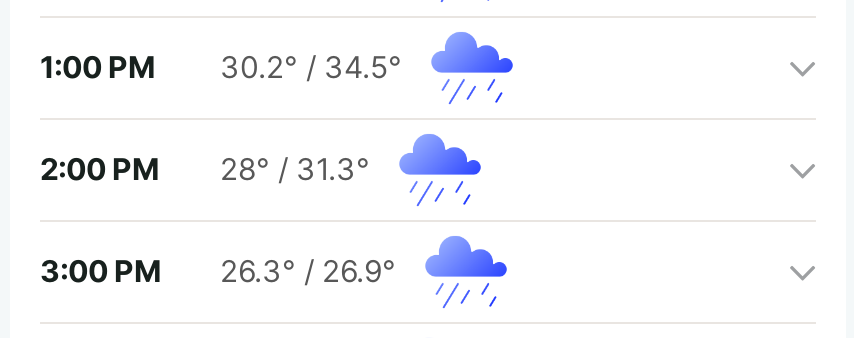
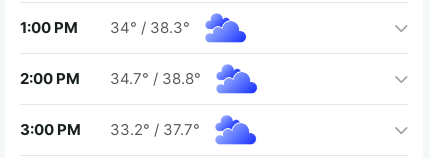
- [image]
- 1:00 PM 30.2° / 34.5°
+ [image]
+ 1:00 PM 34° / 38.3°

- [image]
- 2:00 PM 28° / 31.3°
+ [image]
+ 2:00 PM 34.7° / 38.8°

- [image]
- 3:00 PM 26.3° / 26.9°
+ [image]
+ 3:00 PM 33.2° / 37.7°
